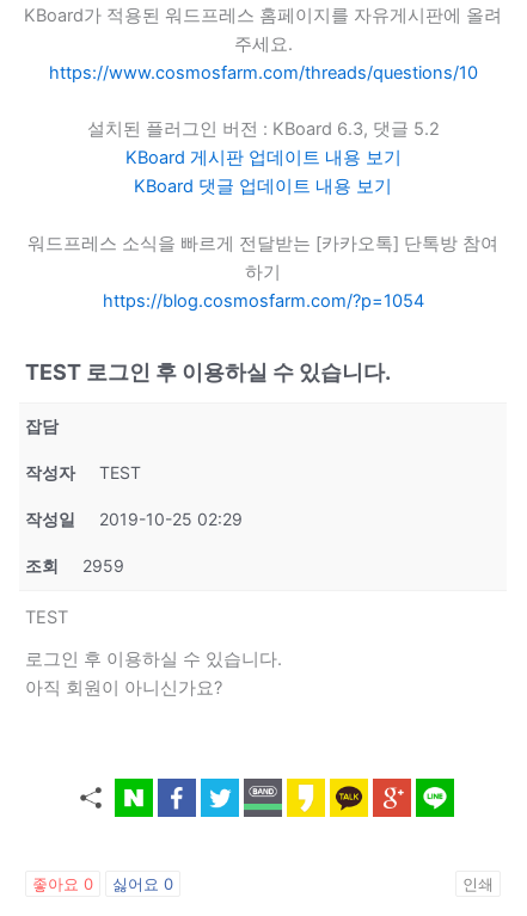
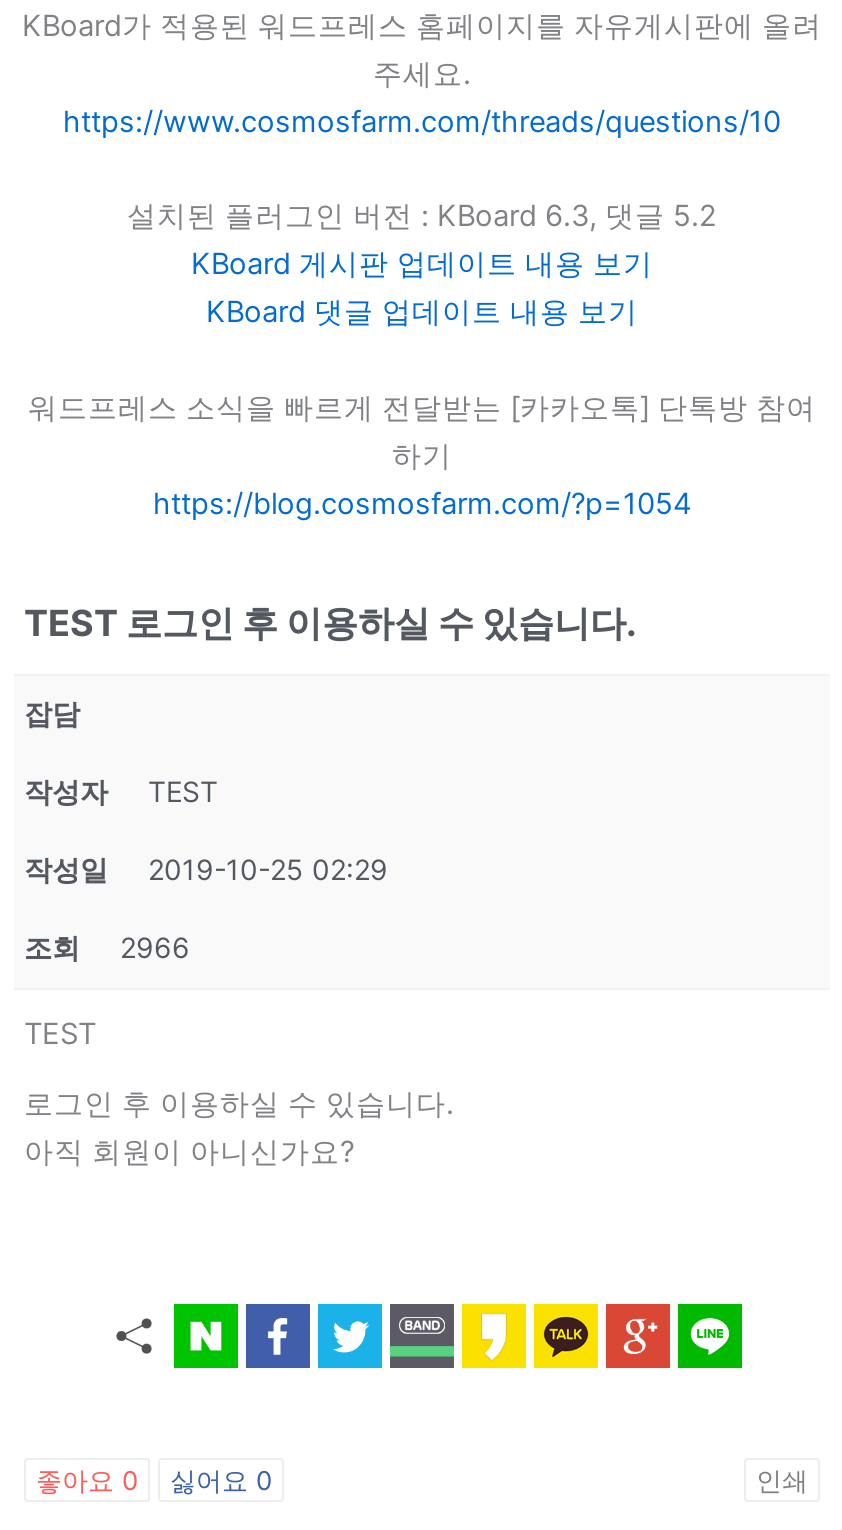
- 조회 2959
+ 조회 2966
